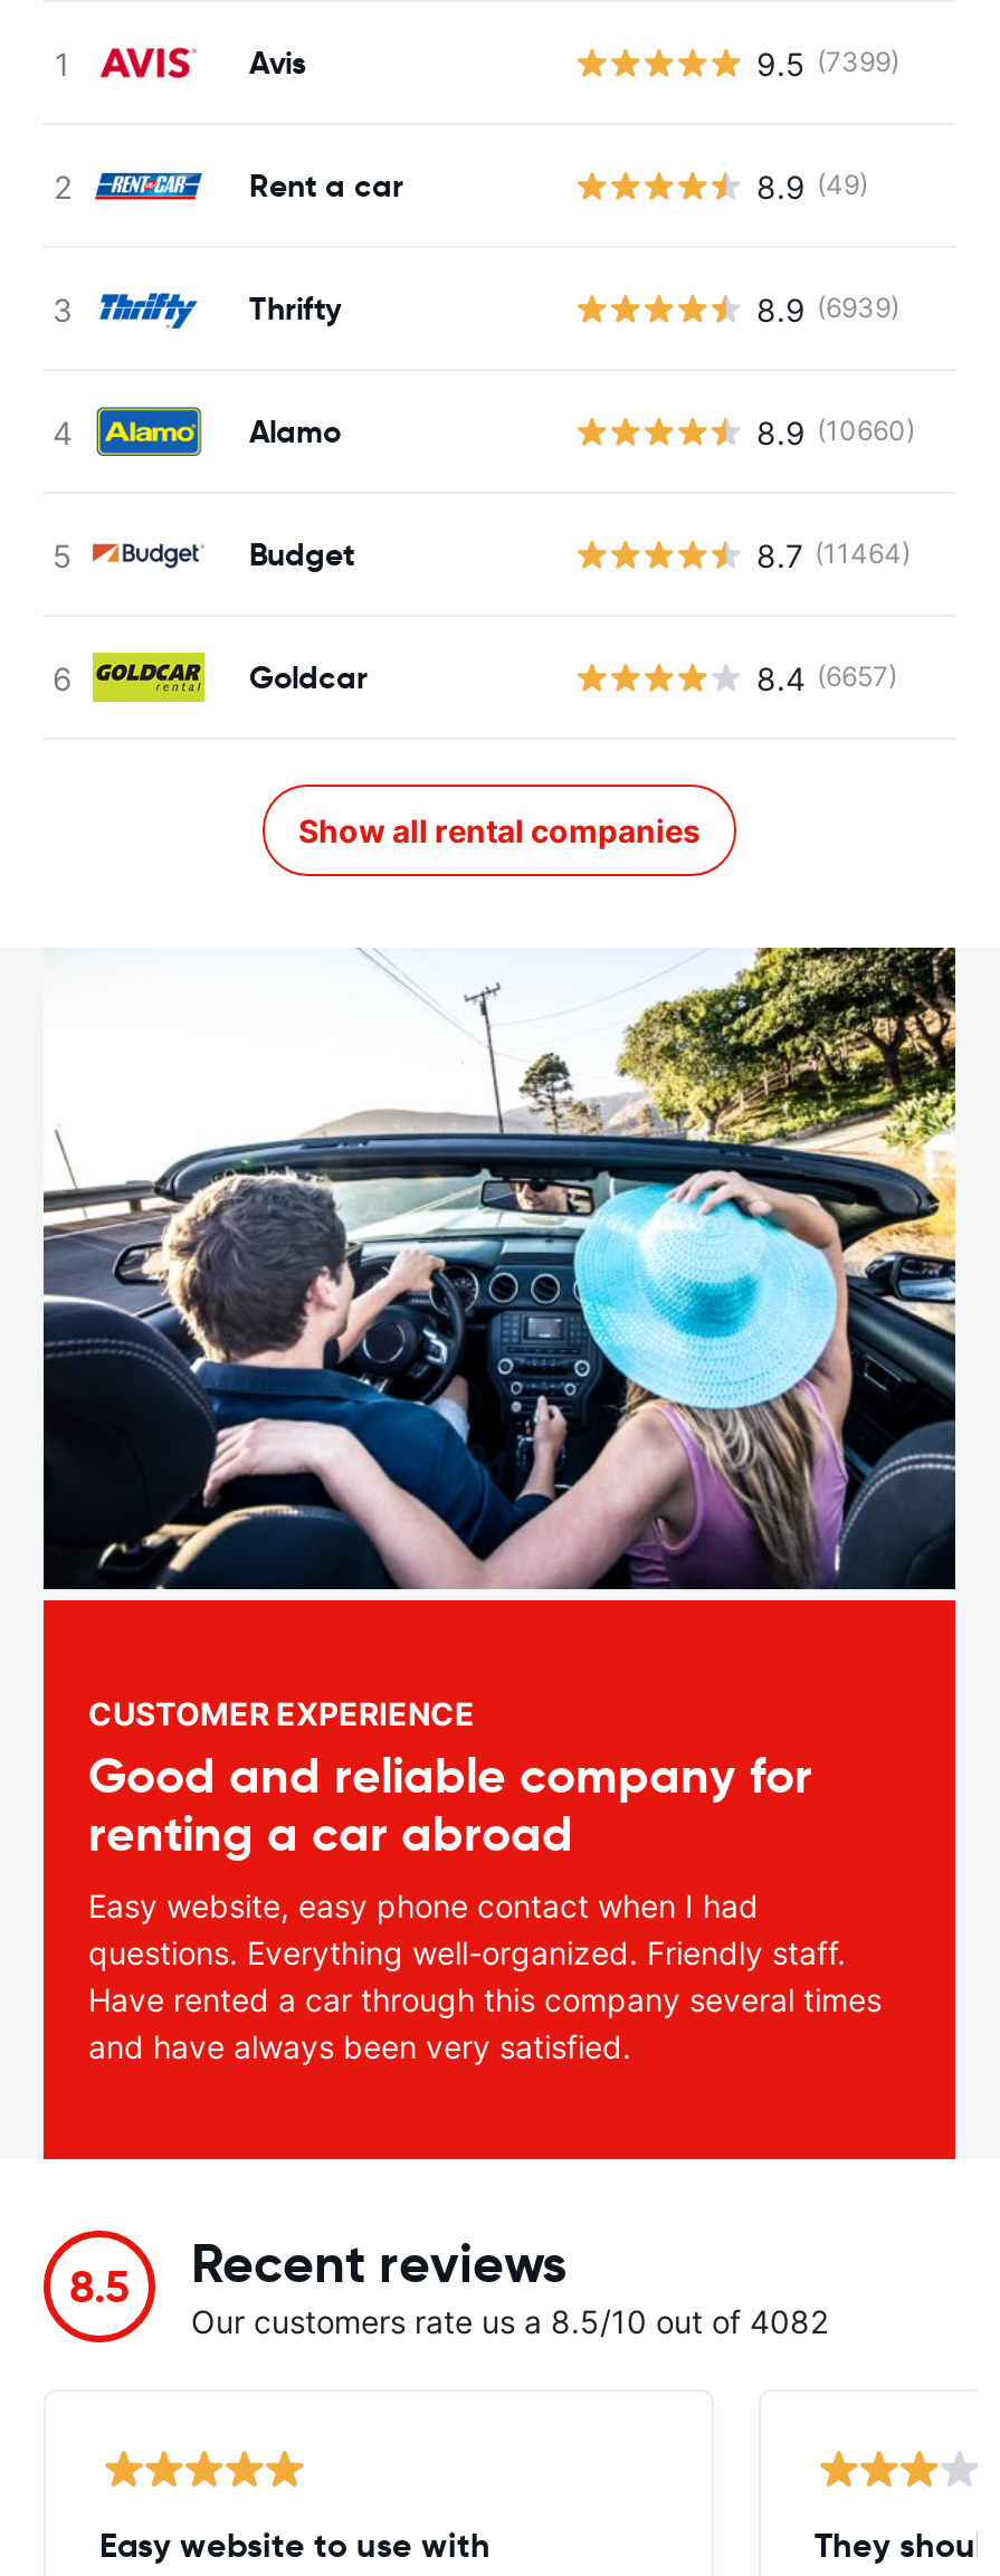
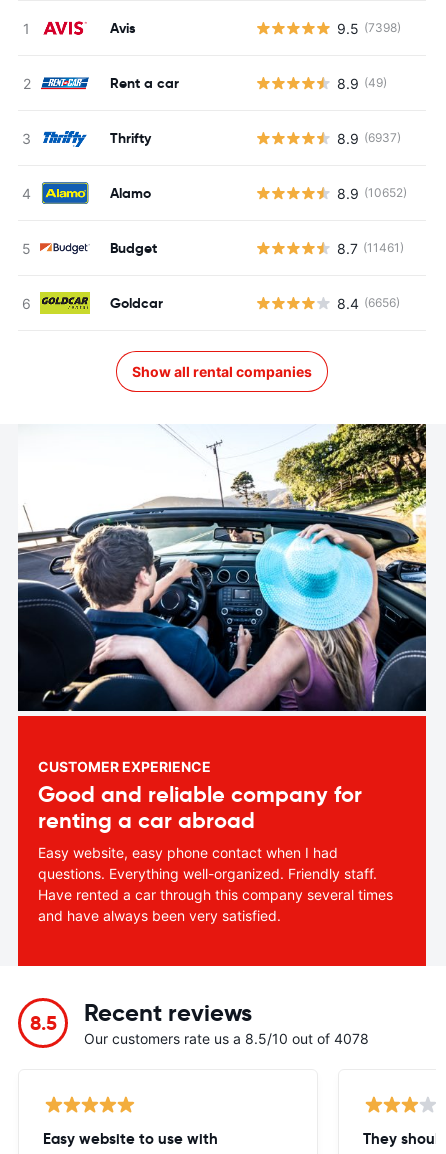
- 9.5 (7399)
+ 9.5 (7398)

- 8.9 (6939)
+ 8.9 (6937)

- 8.9 (10660)
+ 8.9 (10652)

- 8.7 (11464)
+ 8.7 (11461)

- 8.4 (6657)
+ 8.4 (6656)

- Our customers rate us a 8.5/10 out of 4082
+ Our customers rate us a 8.5/10 out of 4078
